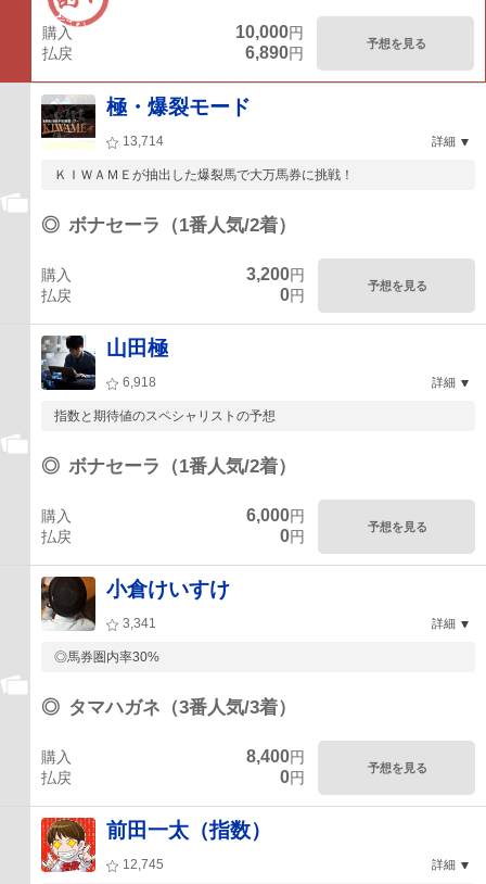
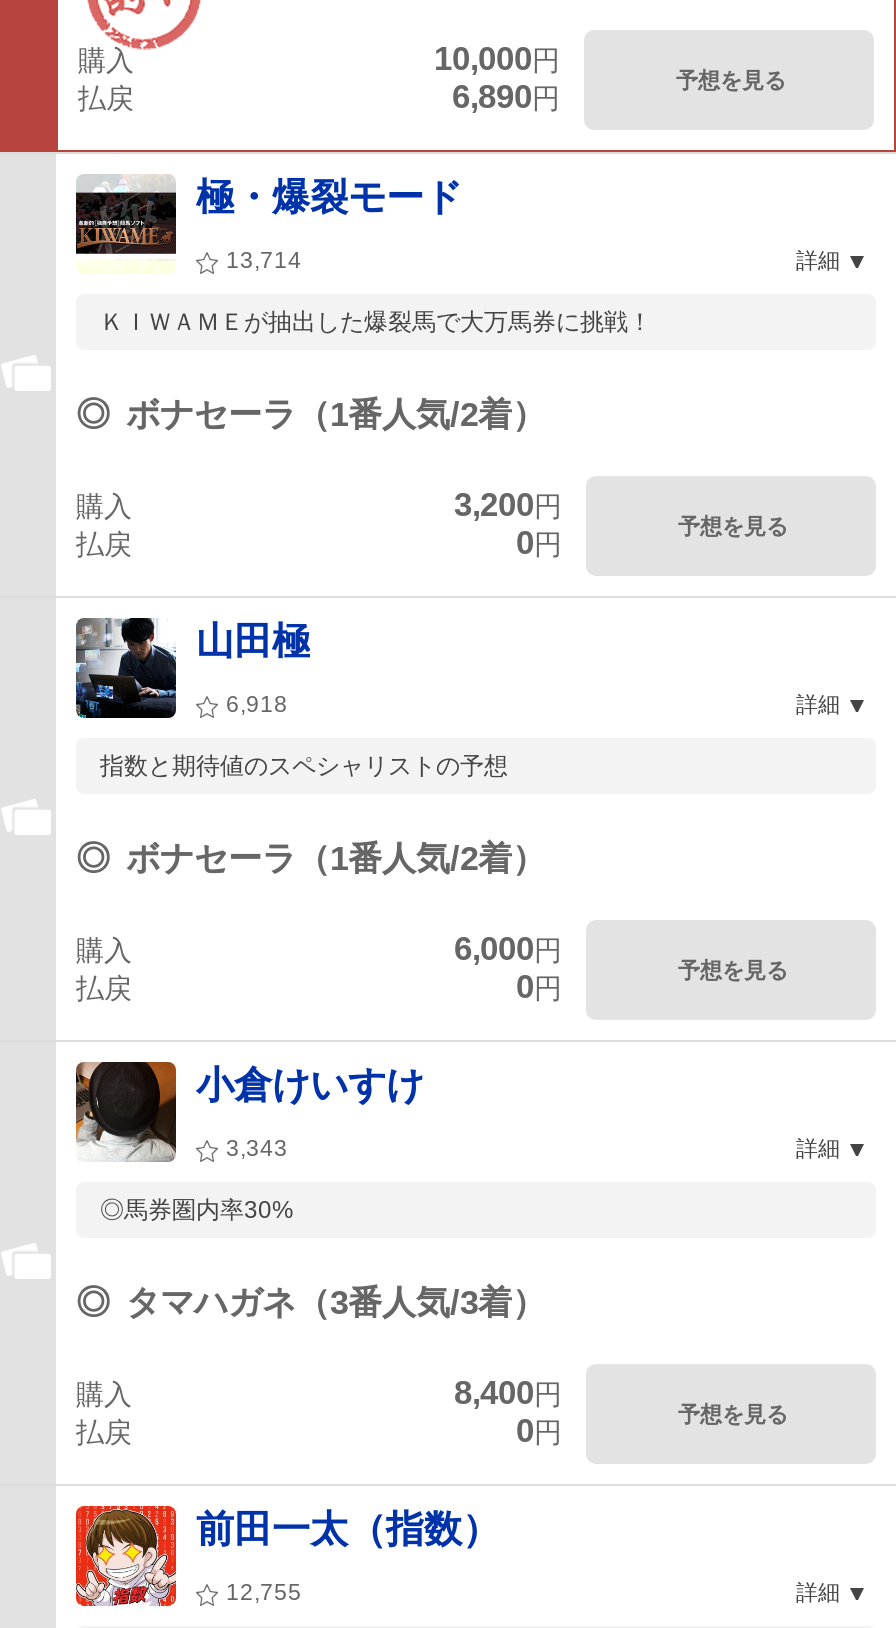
- 3,341
+ 3,343

- 12,745
+ 12,755
